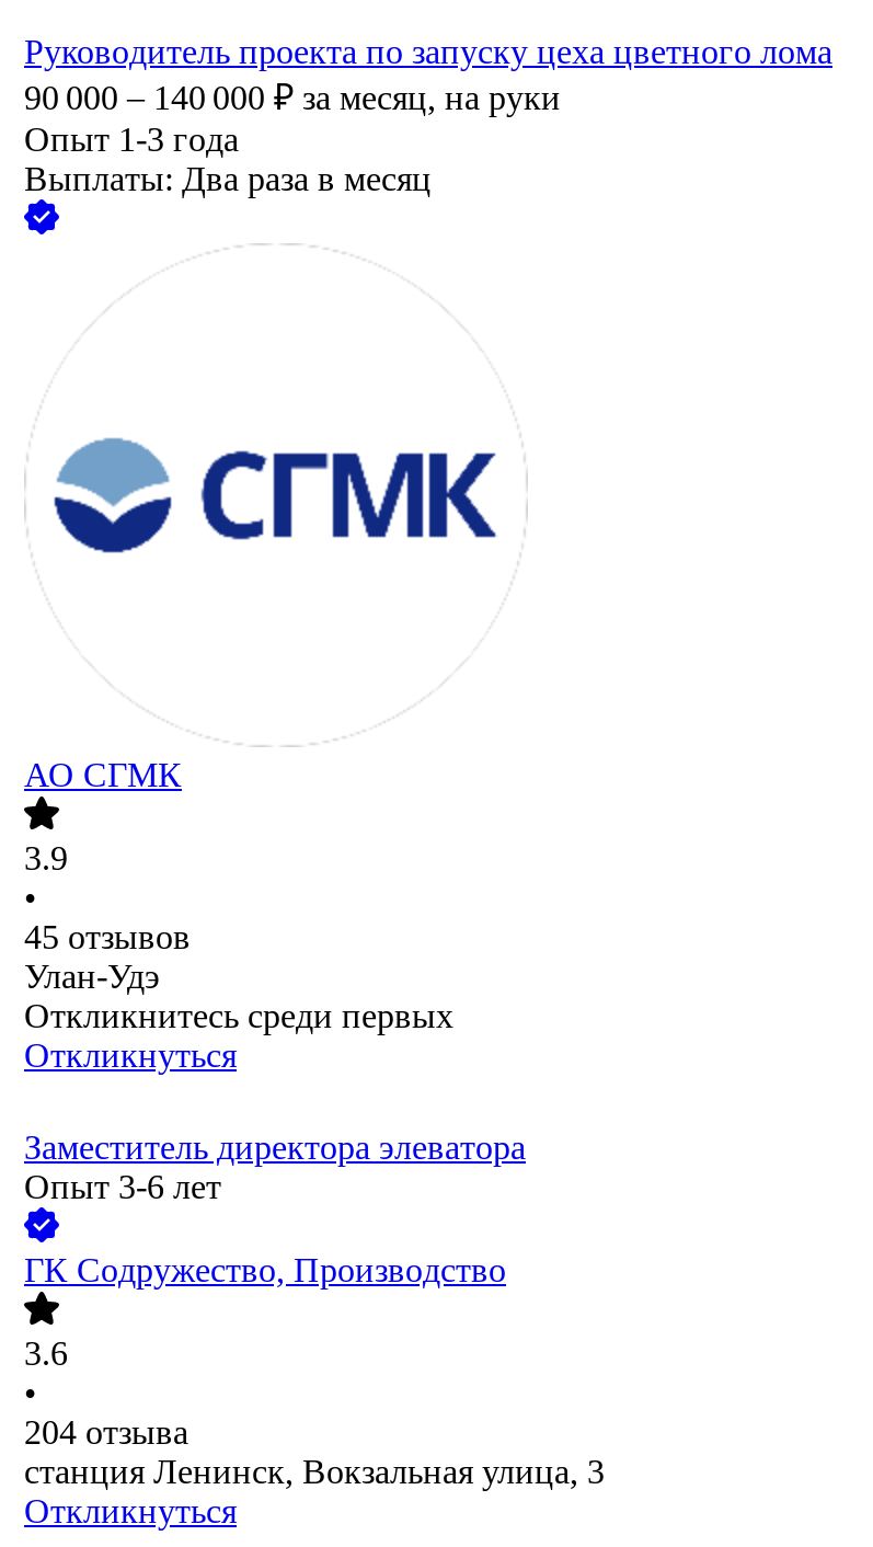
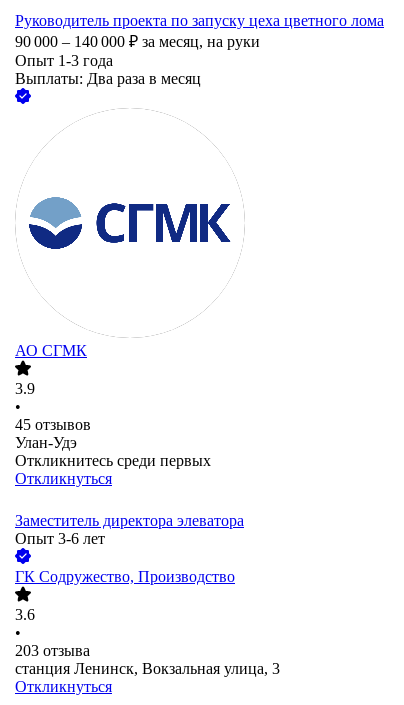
- 204 отзыва
+ 203 отзыва
